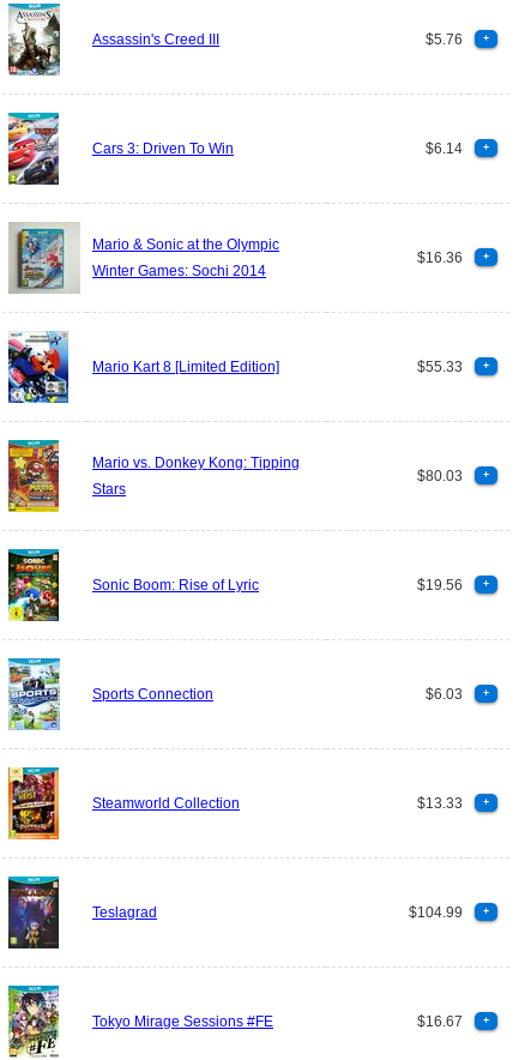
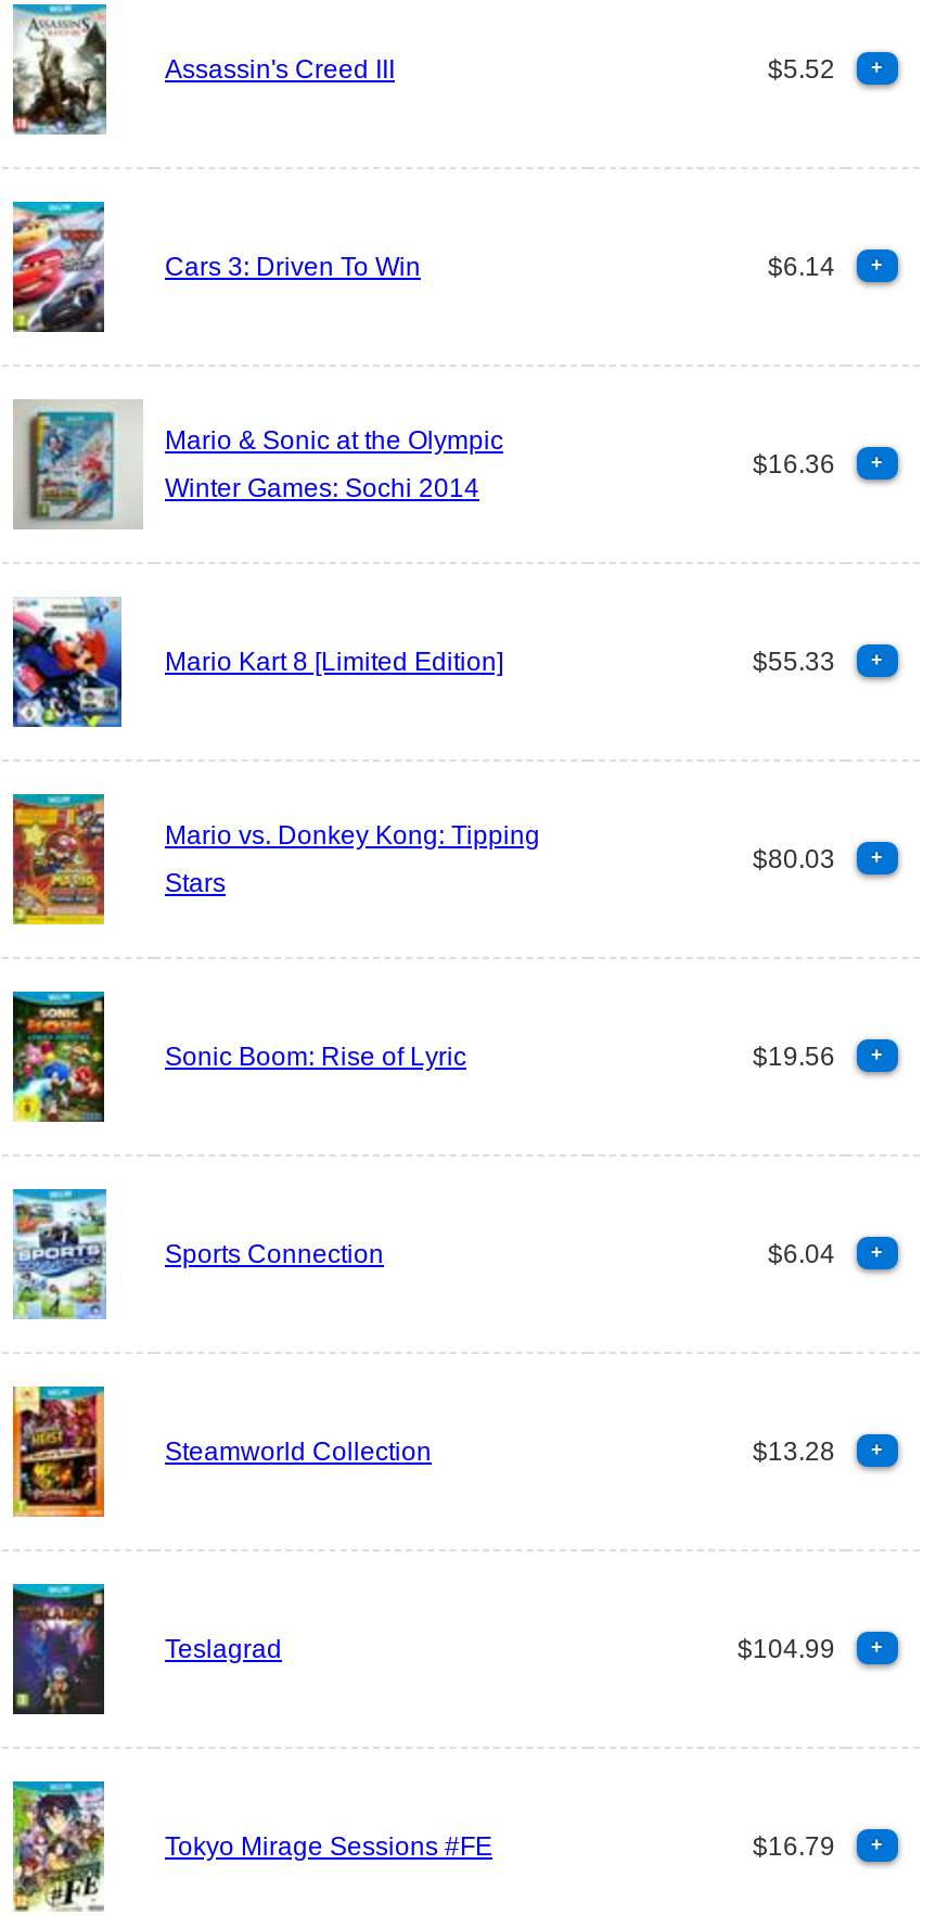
- $5.76
+ $5.52

- $6.03
+ $6.04

- $13.33
+ $13.28

- $16.67
+ $16.79
